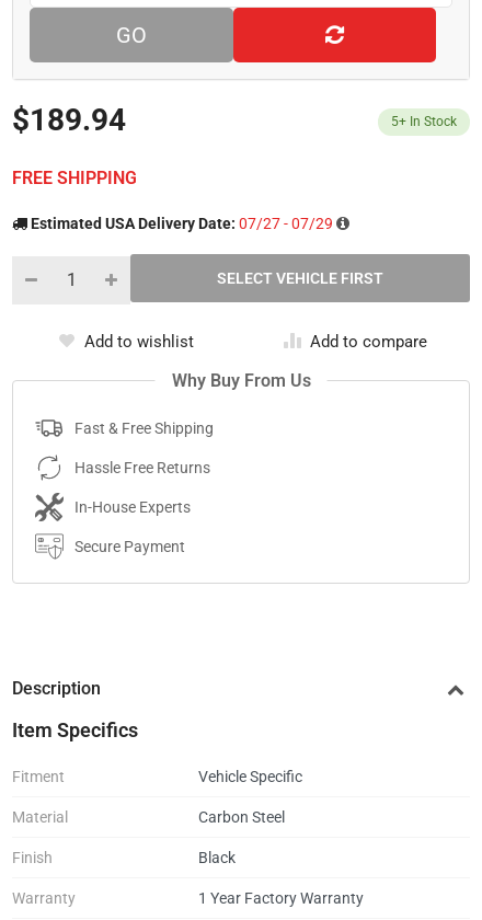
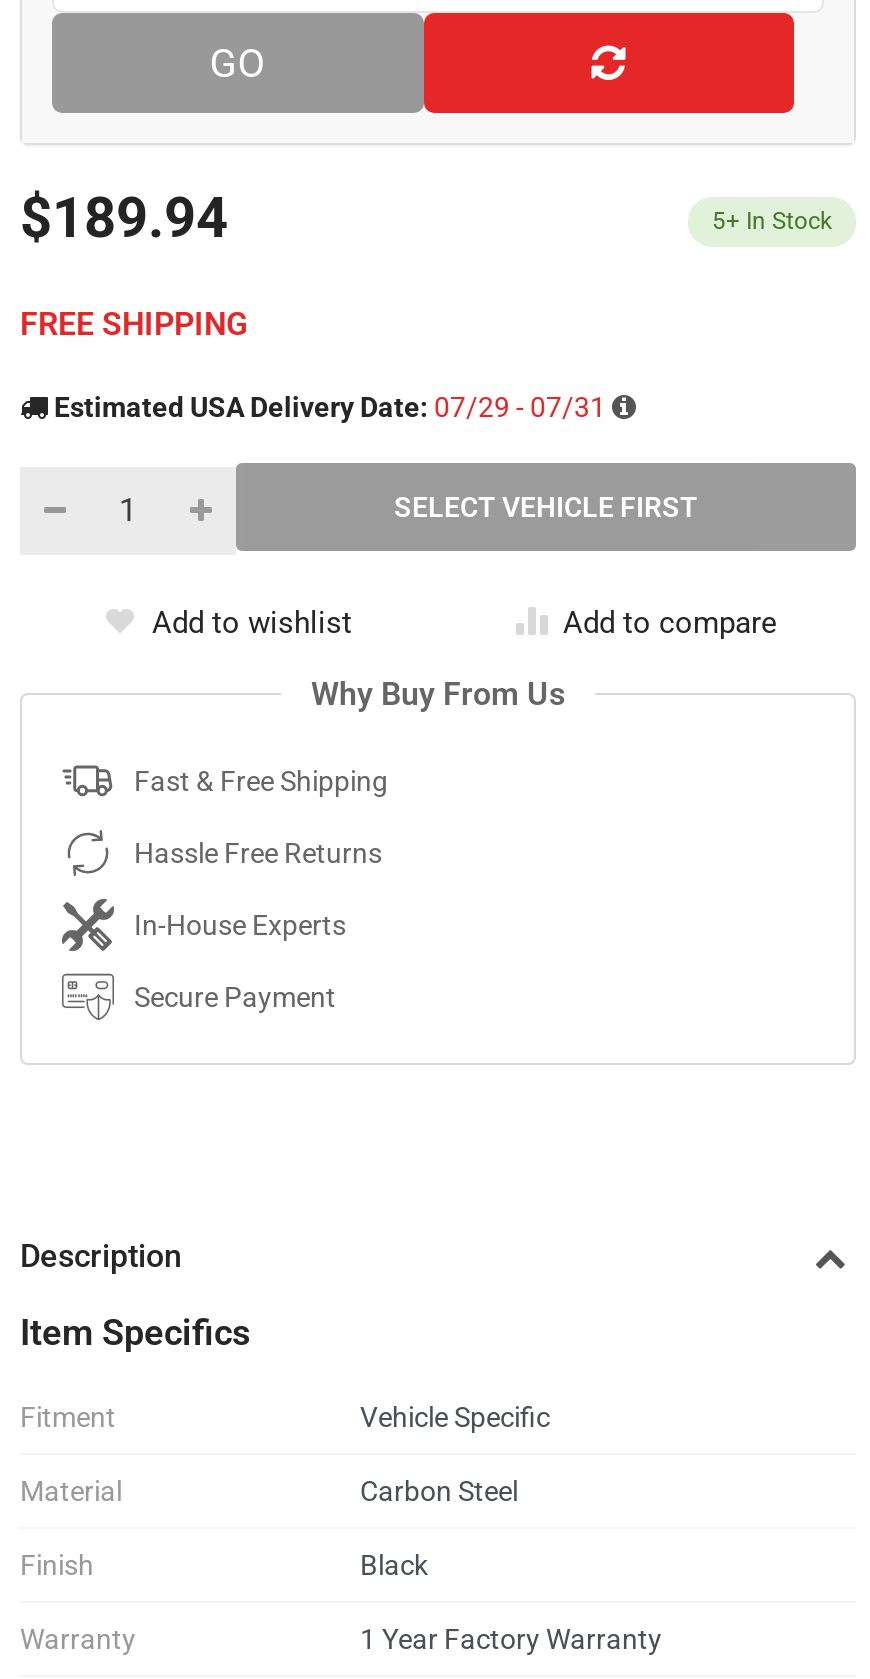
- Estimated USA Delivery Date: 07/27 - 07/29
+ Estimated USA Delivery Date: 07/29 - 07/31
